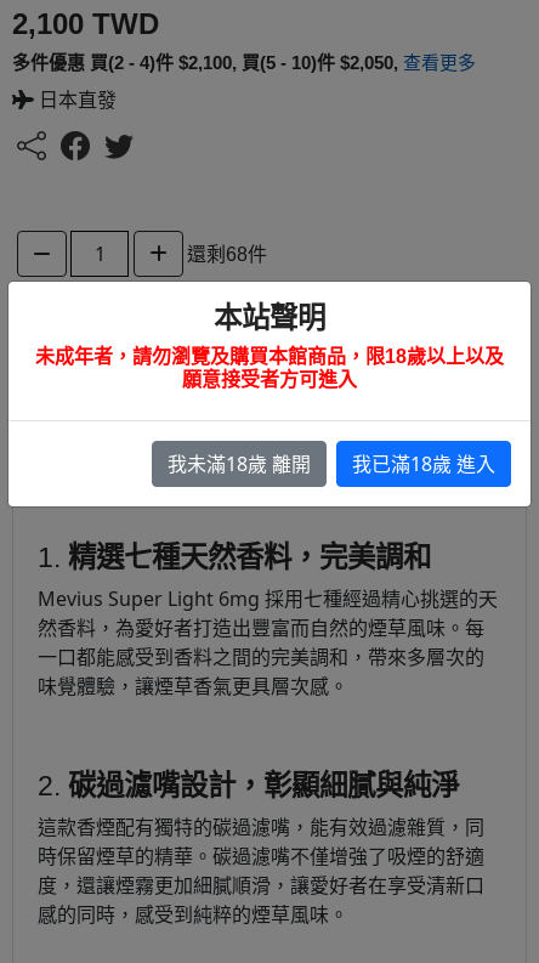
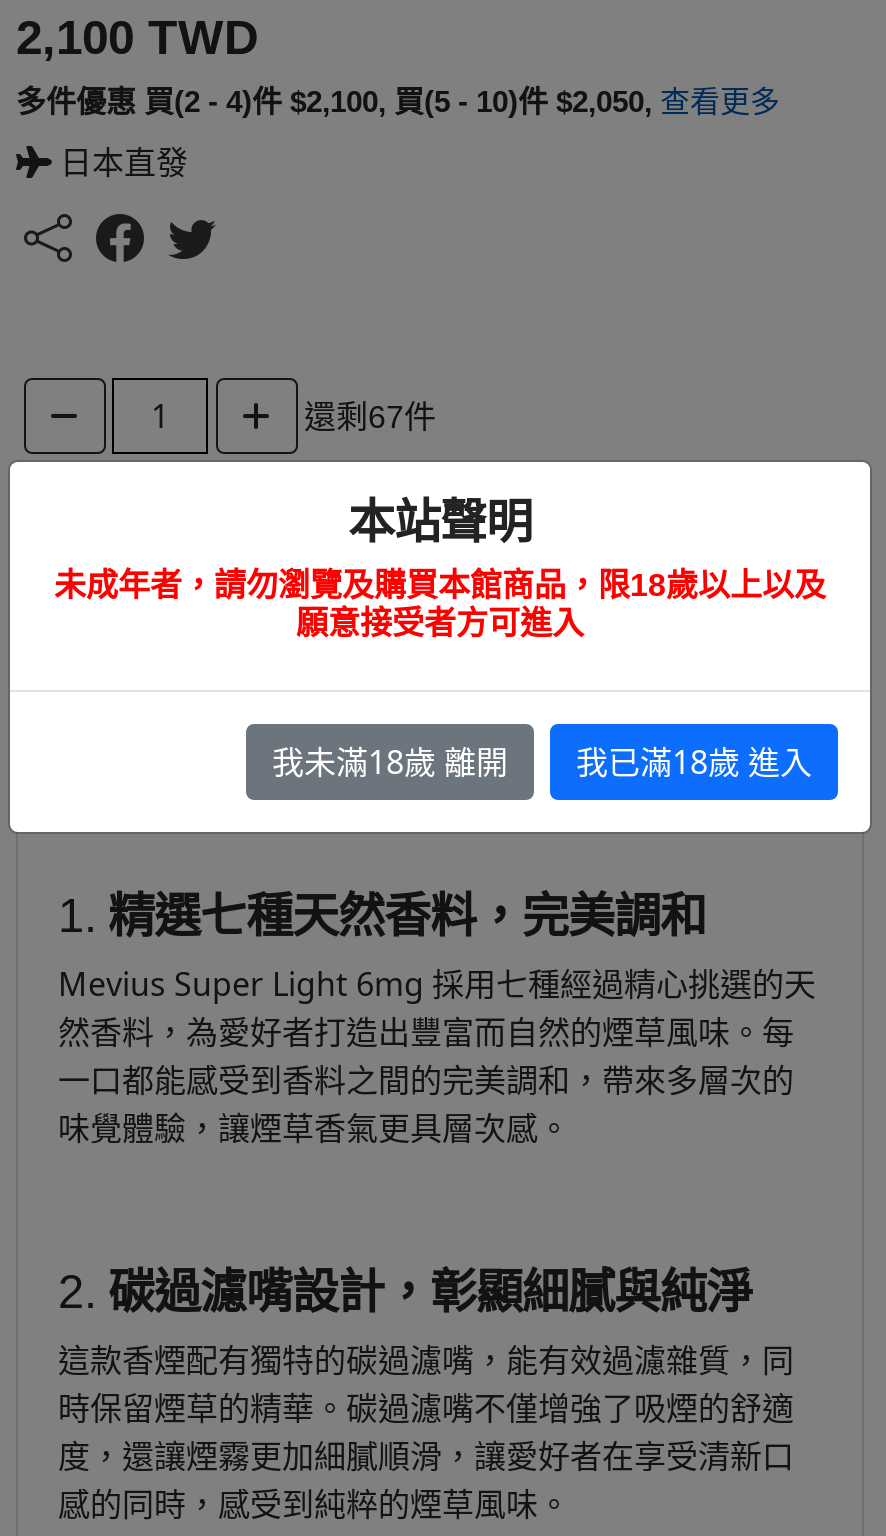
- 還剩68件
+ 還剩67件
